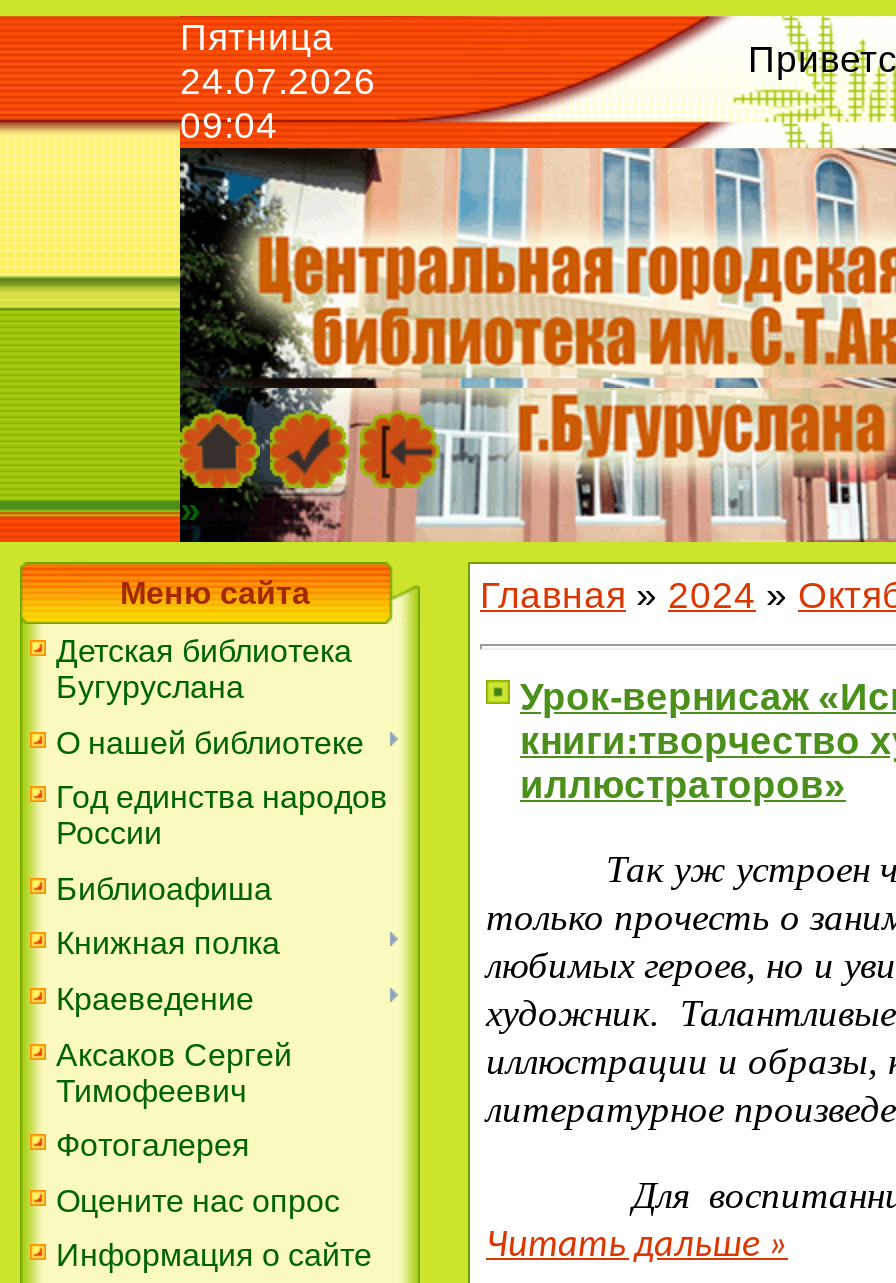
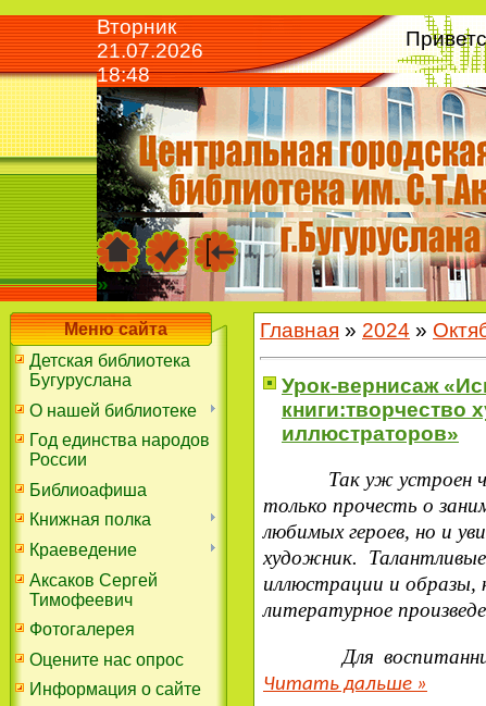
- Пятница
- 24.07.2026
- 09:04
+ Вторник
+ 21.07.2026
+ 18:48
